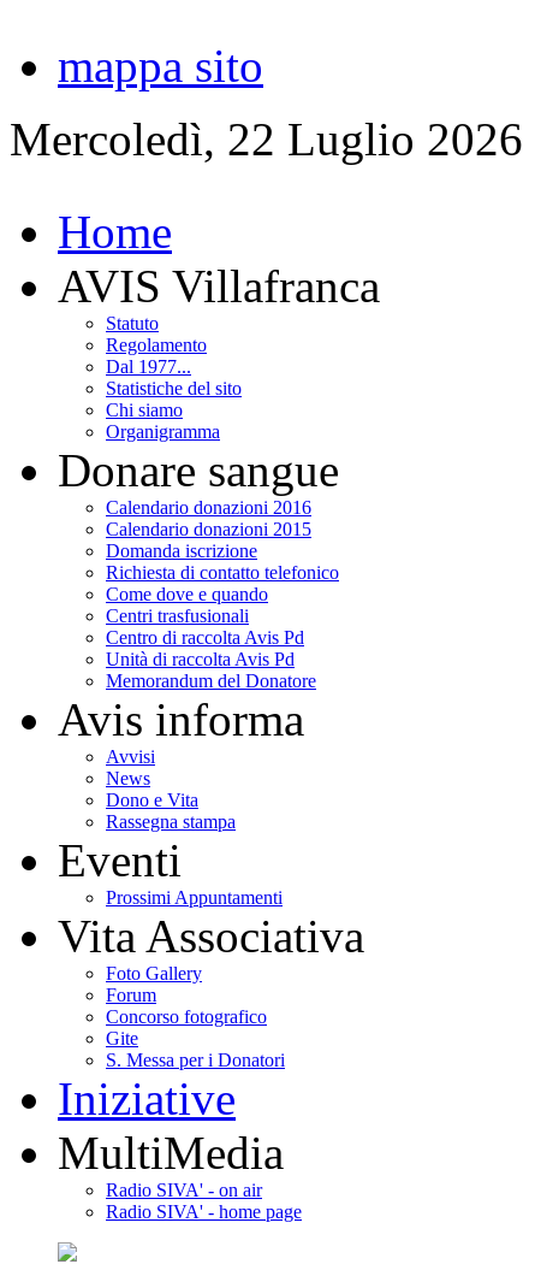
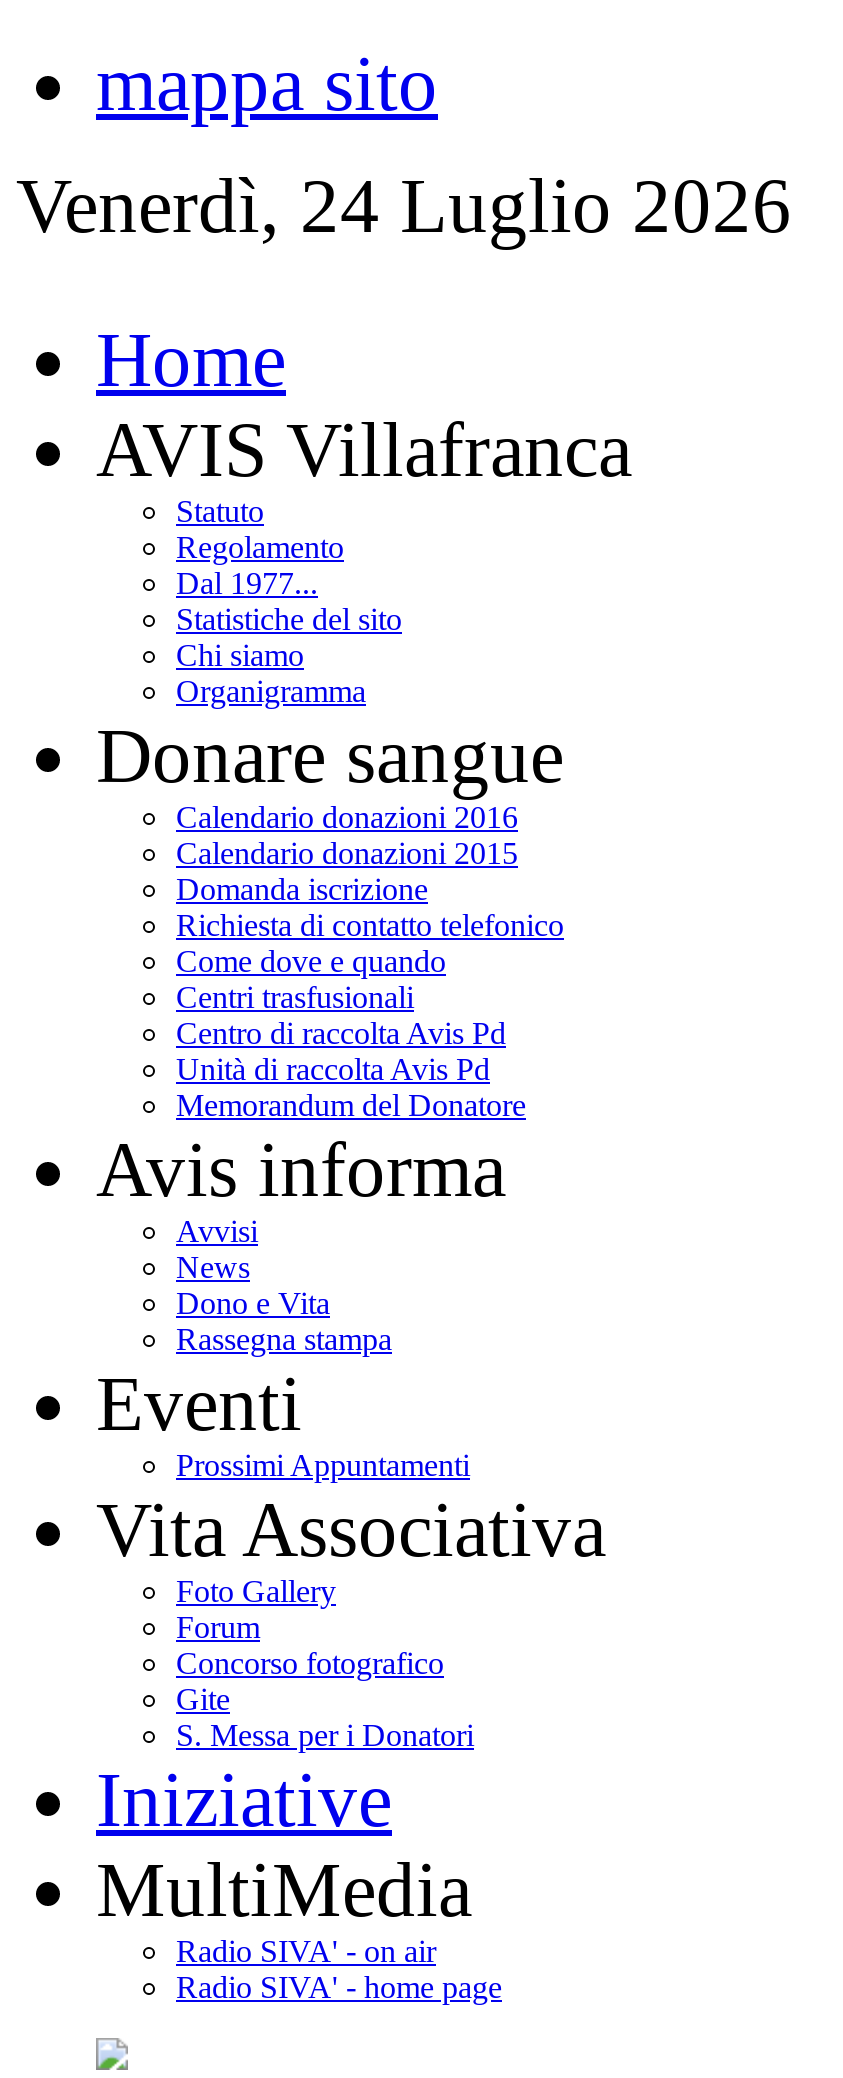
- Mercoledì, 22 Luglio 2026
+ Venerdì, 24 Luglio 2026
